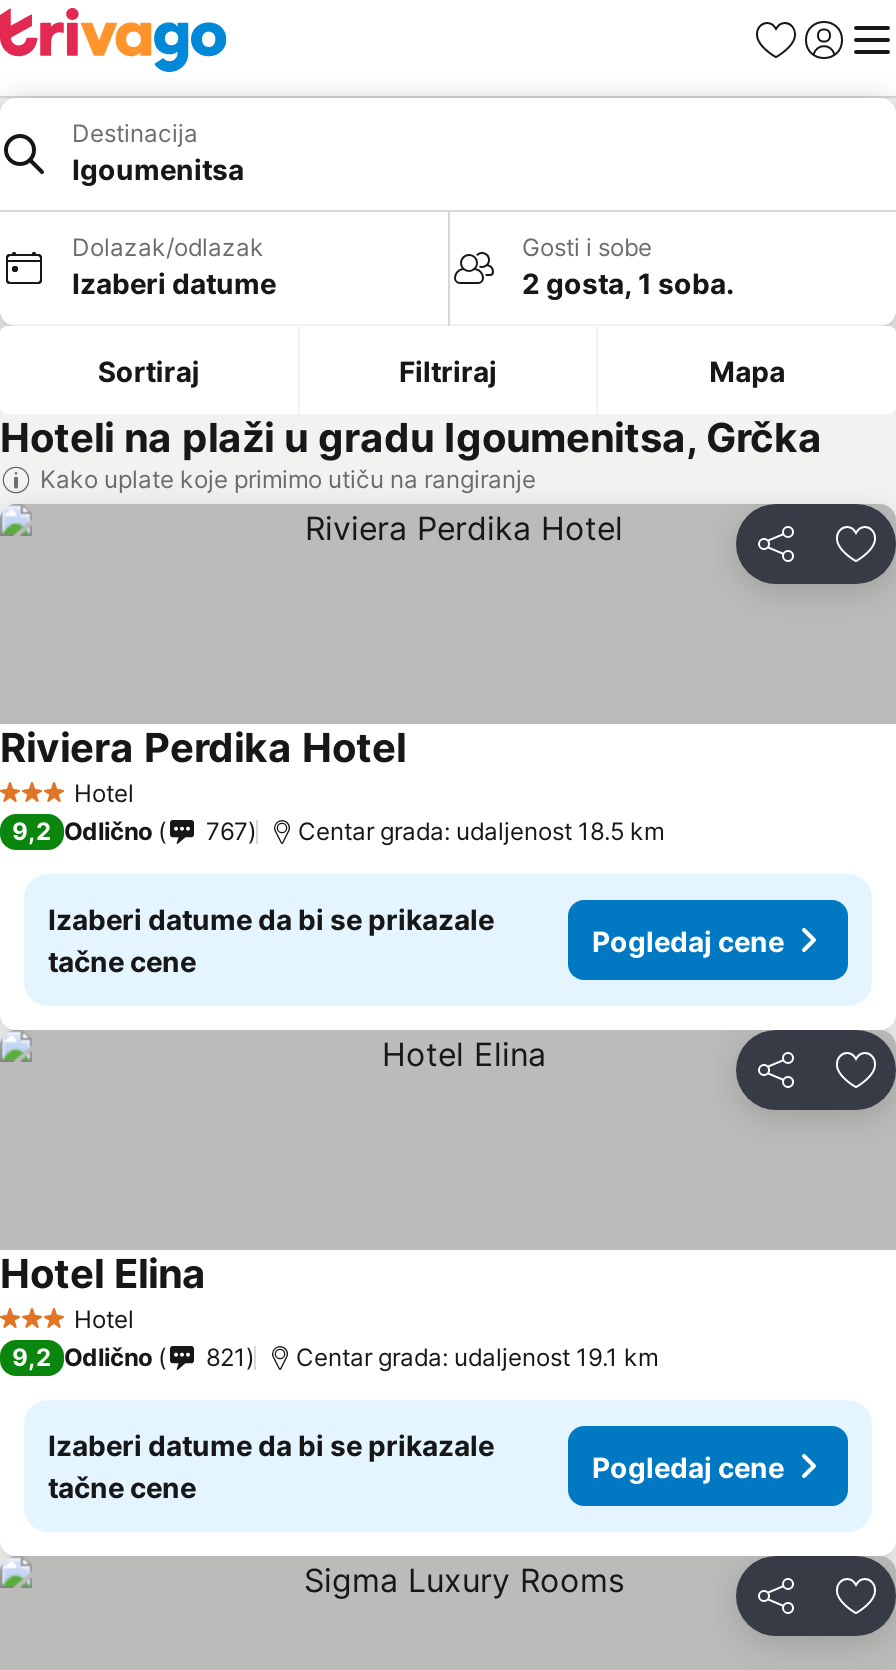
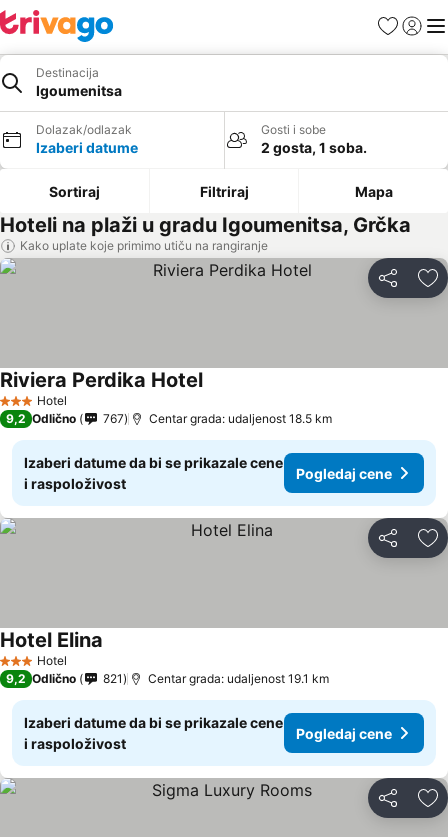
- Izaberi datume da bi se prikazale
- tačne cene
+ Izaberi datume da bi se prikazale cene
+ i raspoloživost

- Izaberi datume da bi se prikazale
- tačne cene
+ Izaberi datume da bi se prikazale cene
+ i raspoloživost
